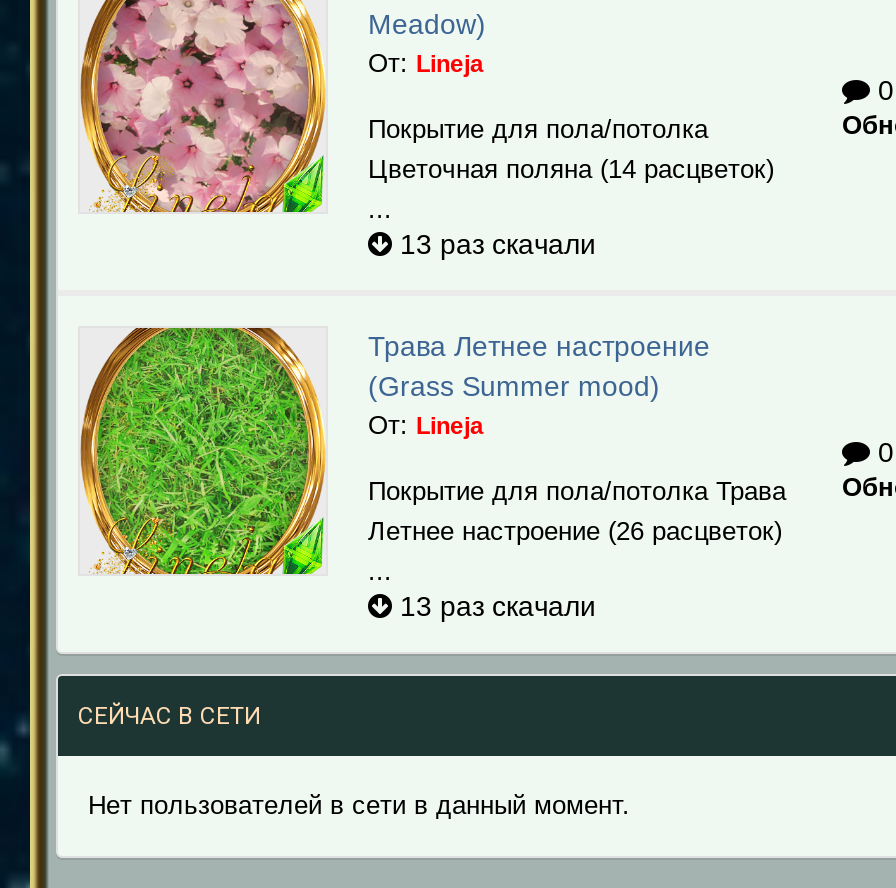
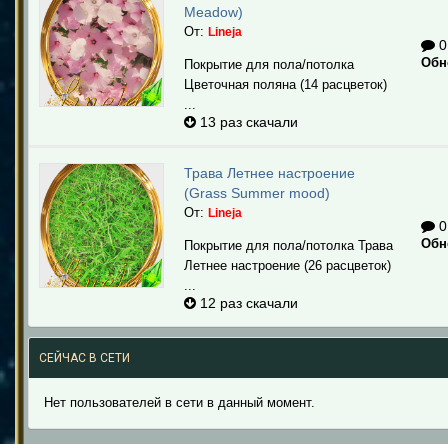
- 13 раз скачали
+ 12 раз скачали
